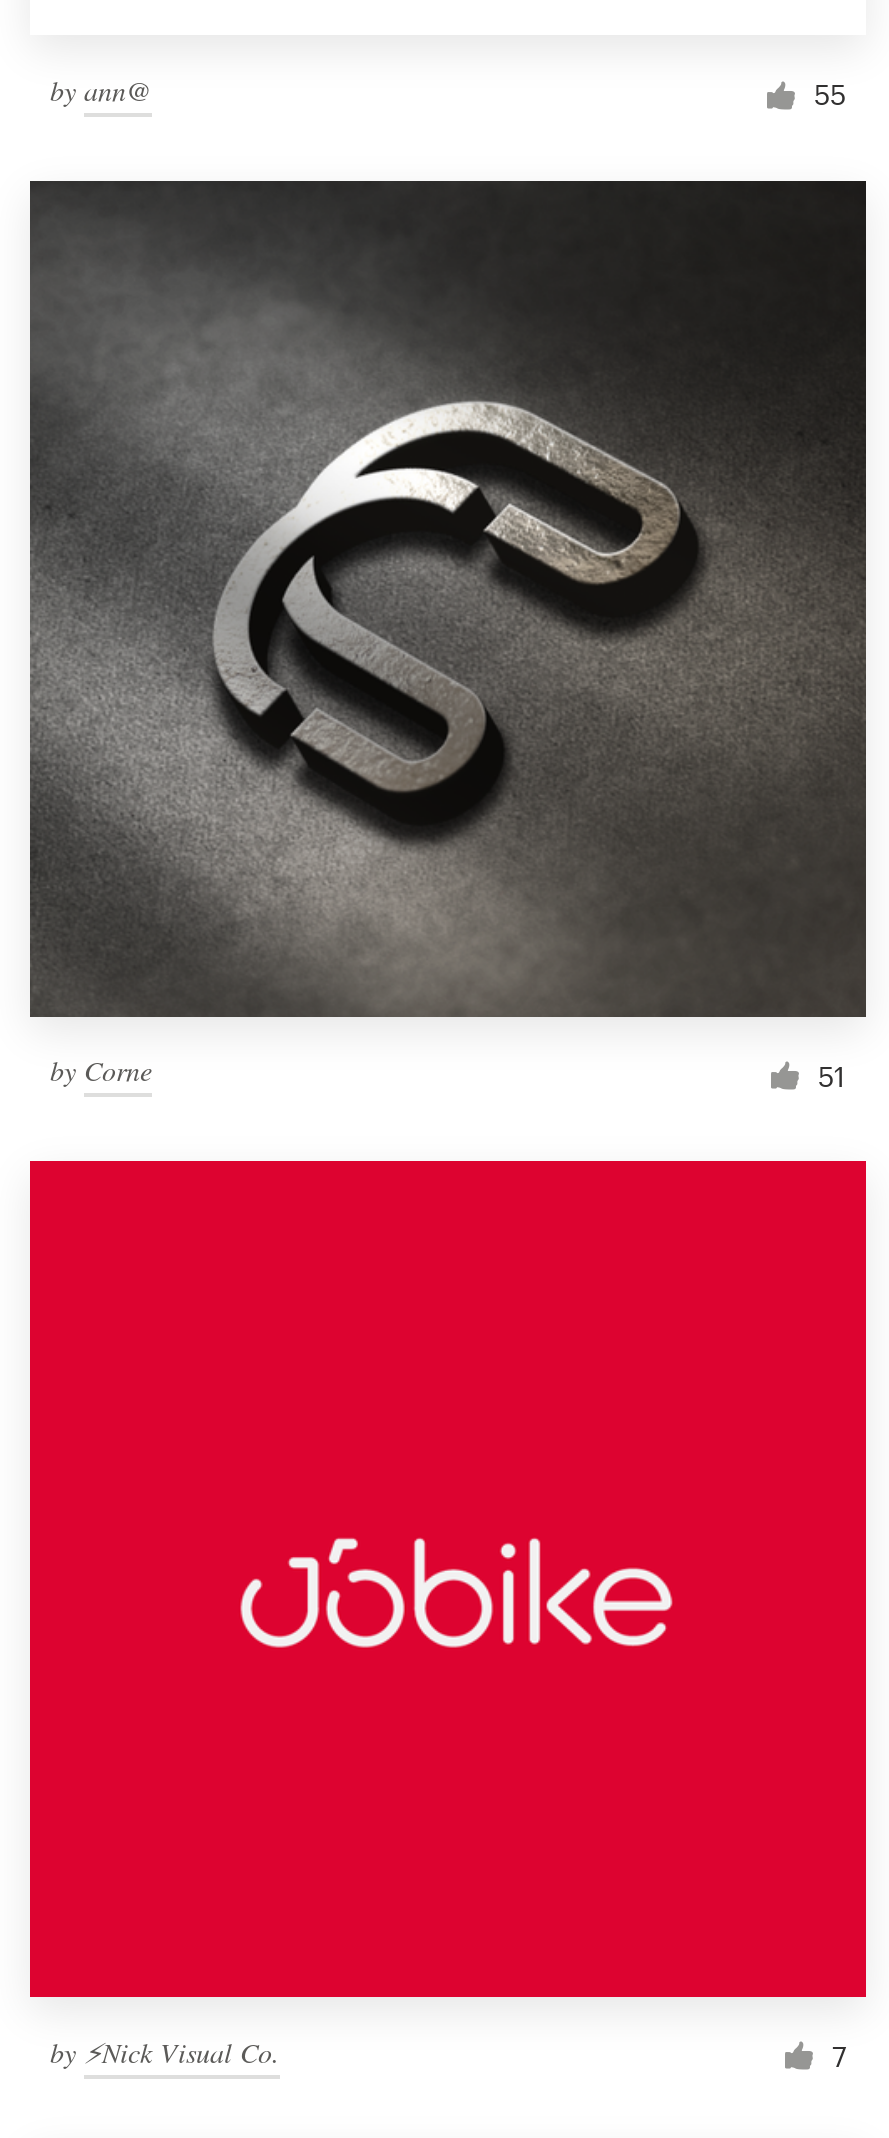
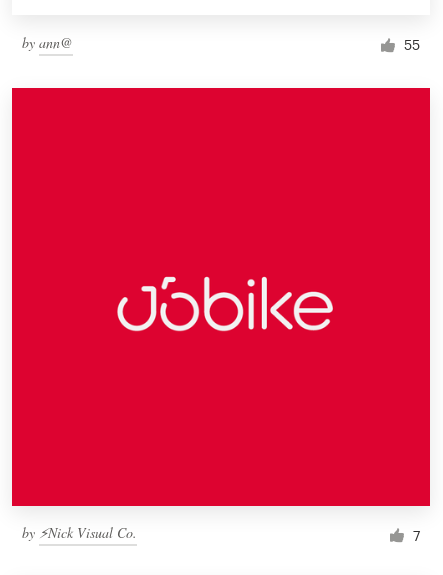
- [image]
- by Corne
- 51
